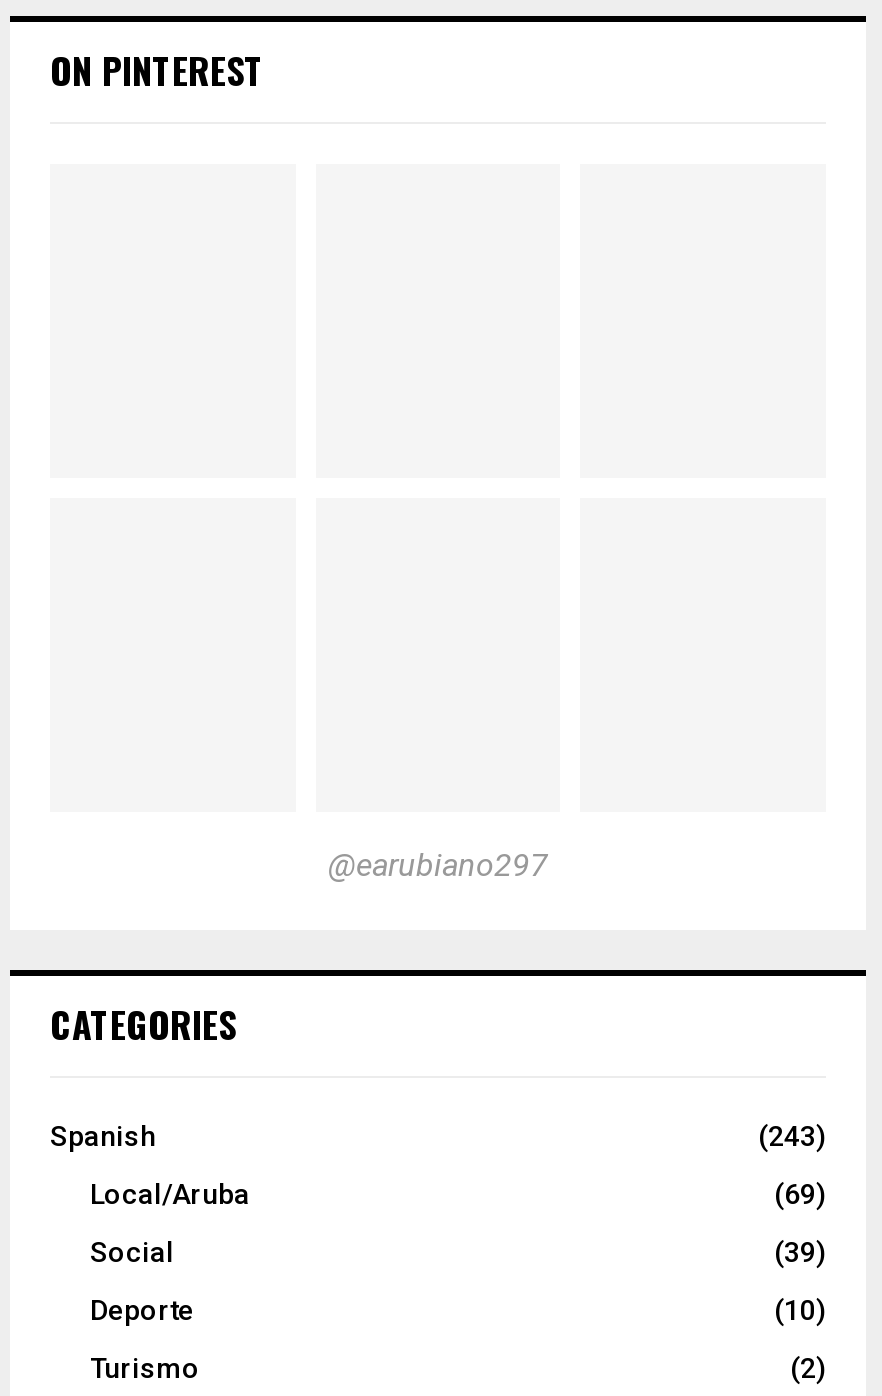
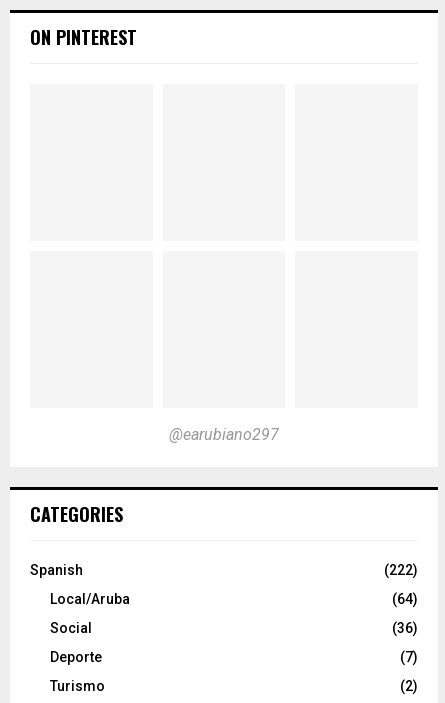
- (243)
+ (222)

- (69)
+ (64)

- (39)
+ (36)

- (10)
+ (7)
